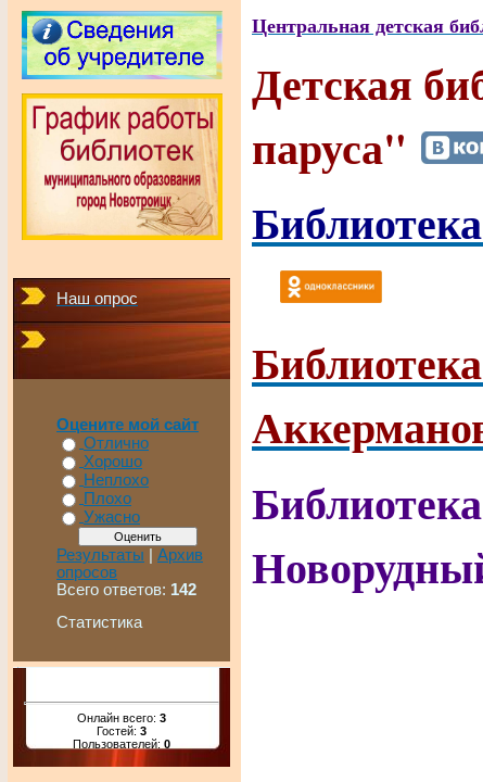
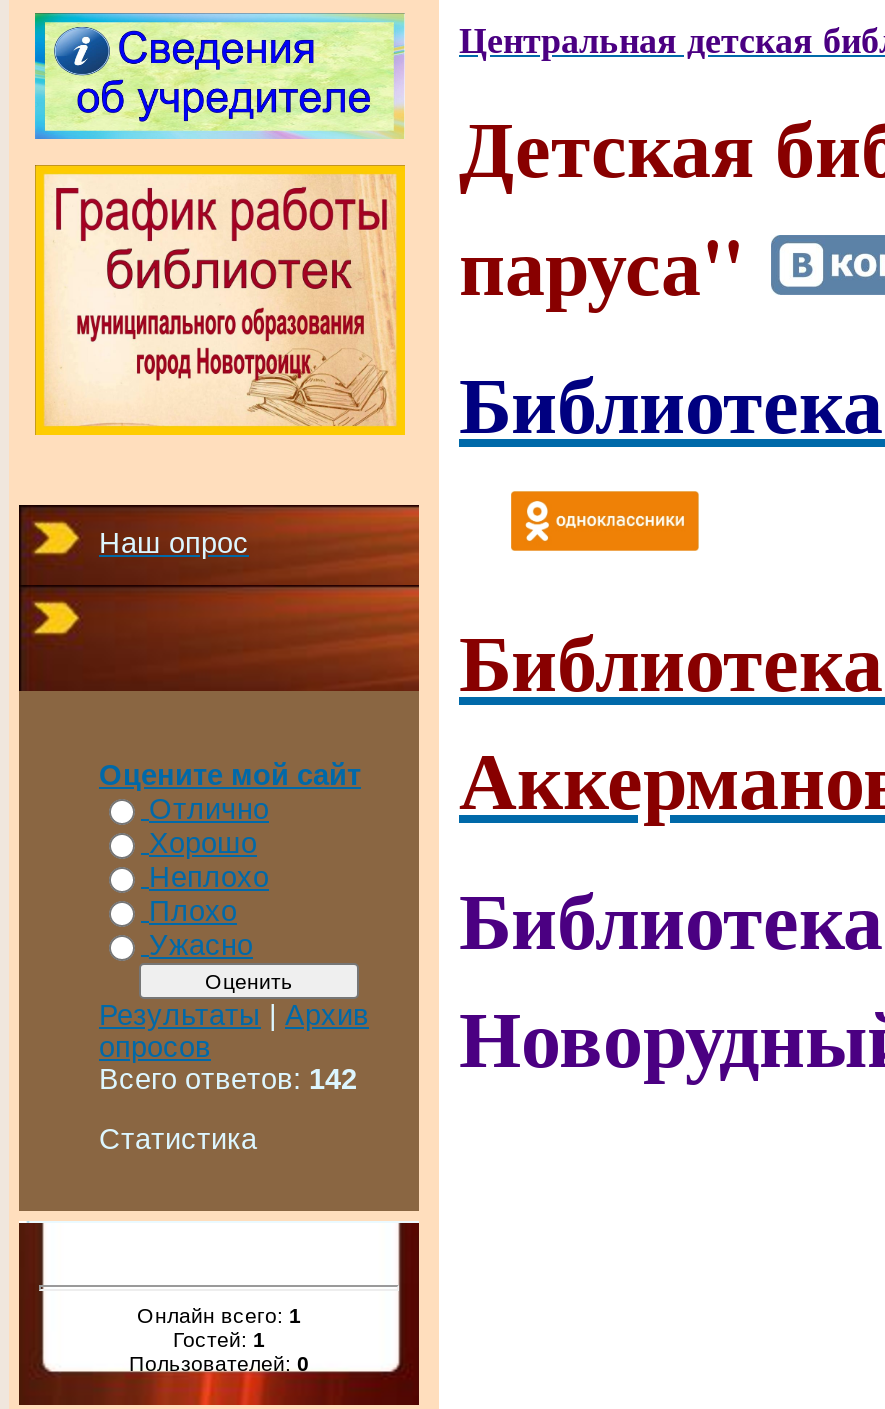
- Онлайн всего: 3
+ Онлайн всего: 1

- Гостей: 3
+ Гостей: 1
